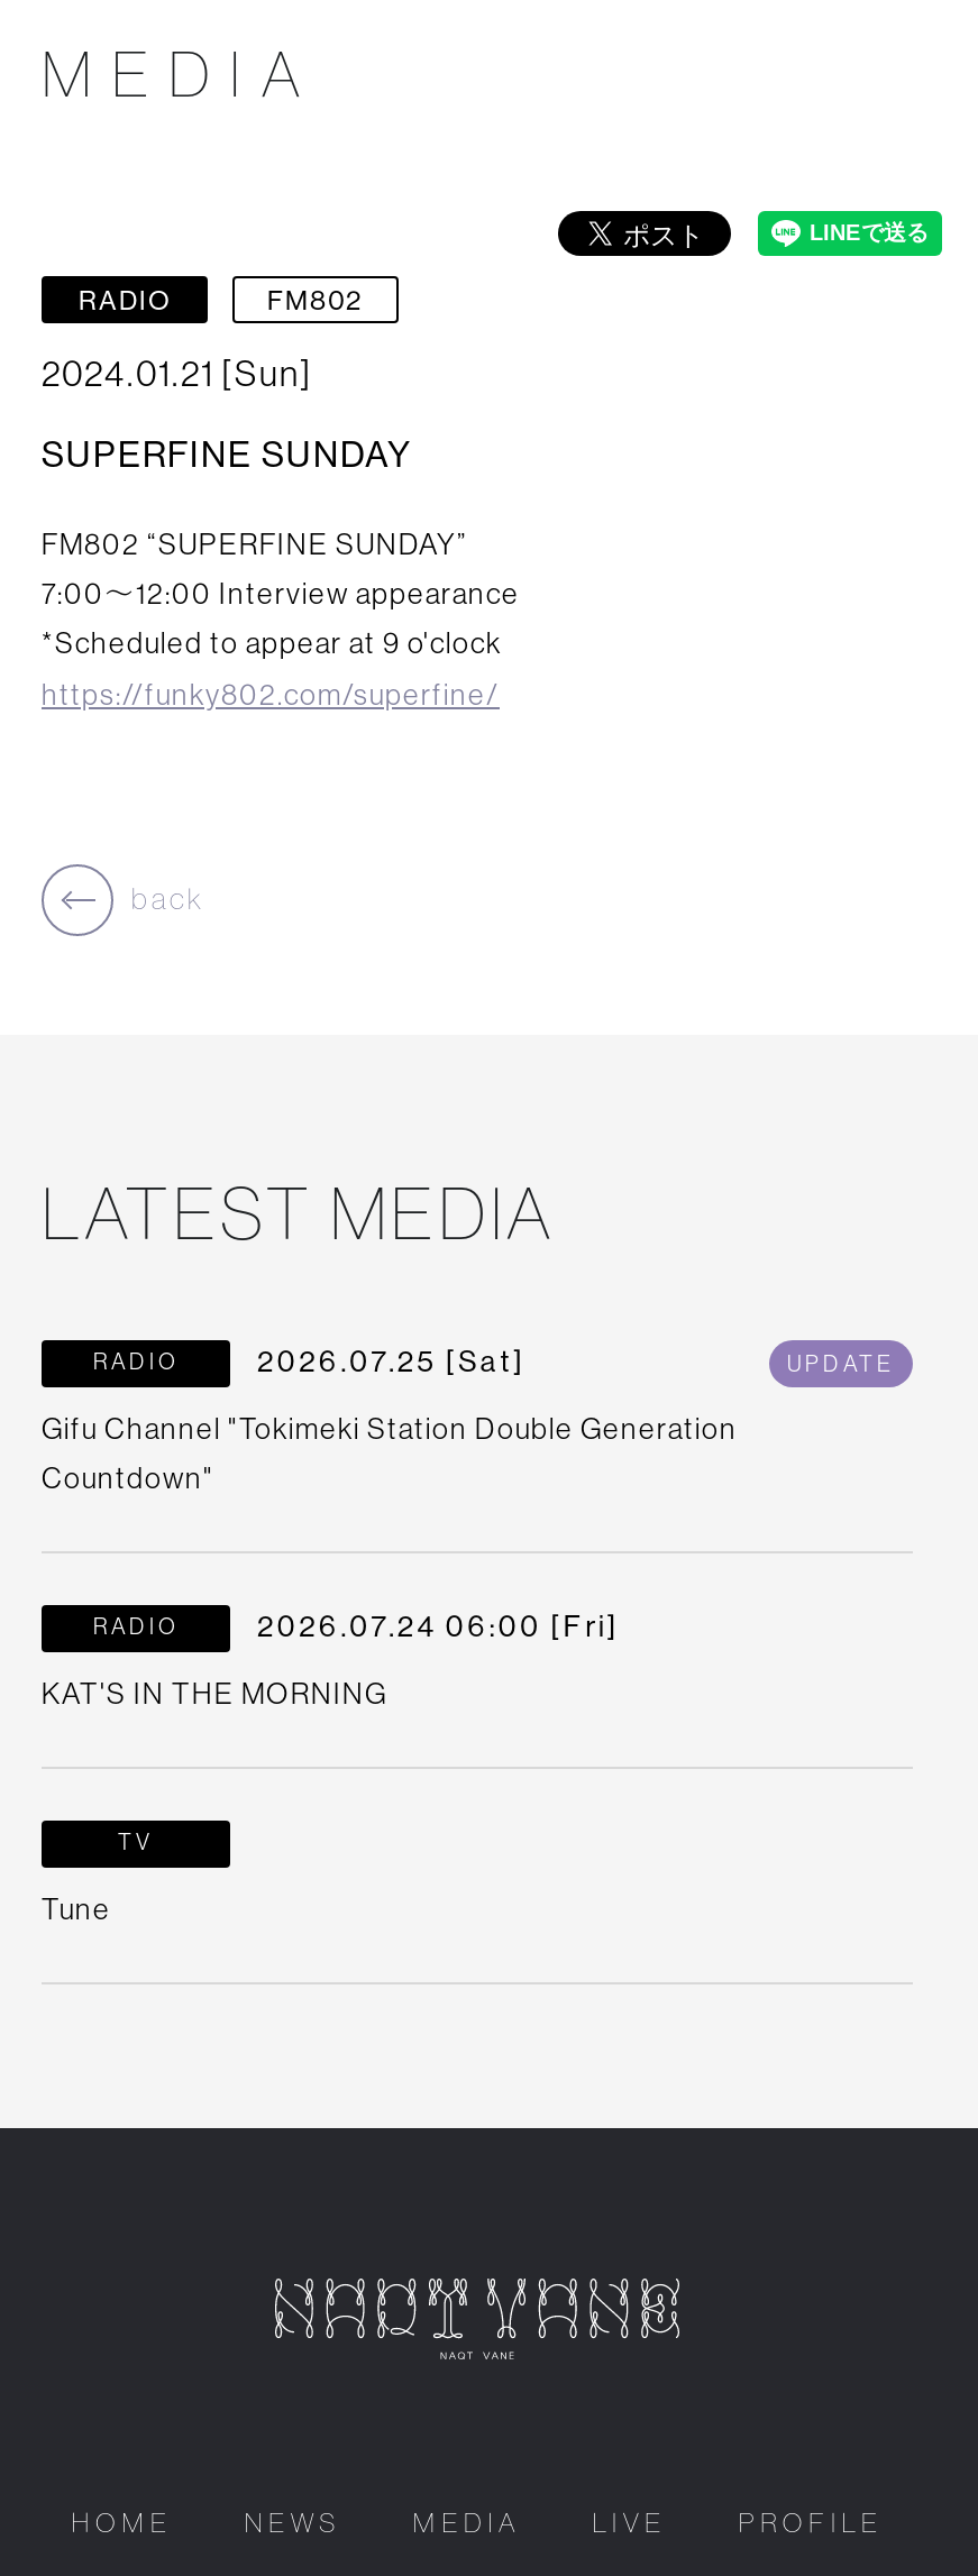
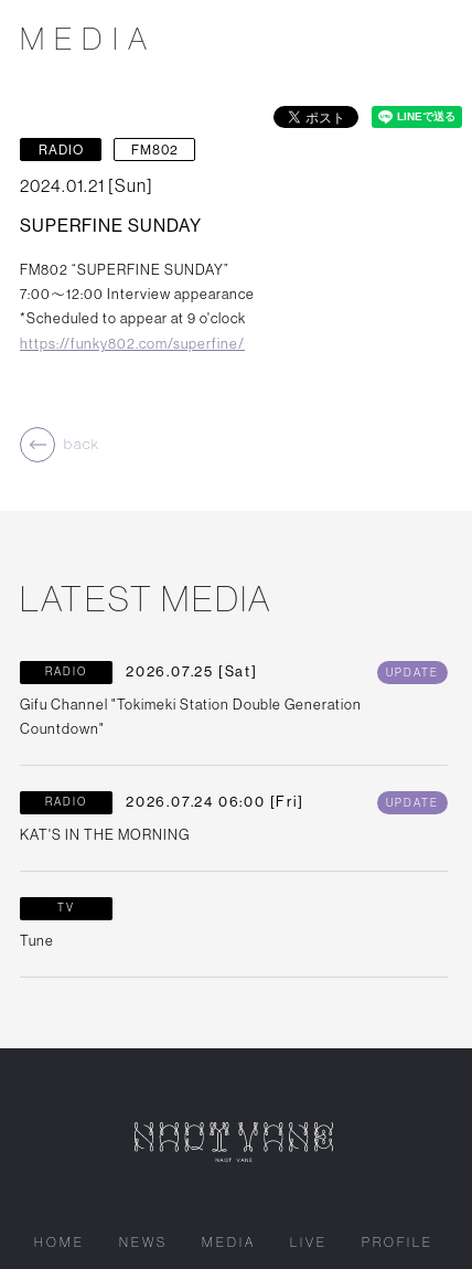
+ UPDATE
